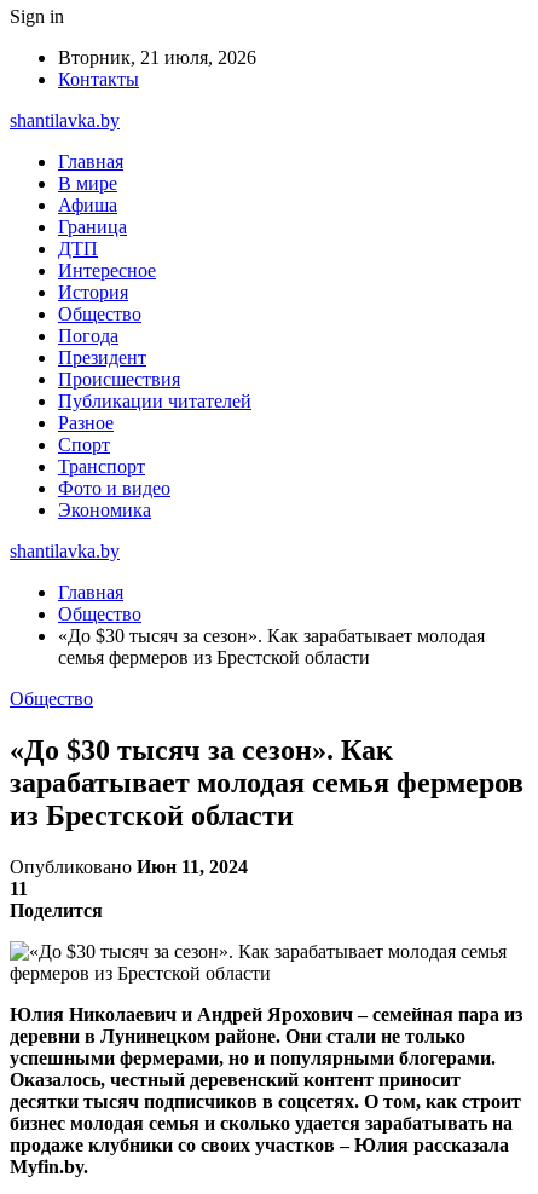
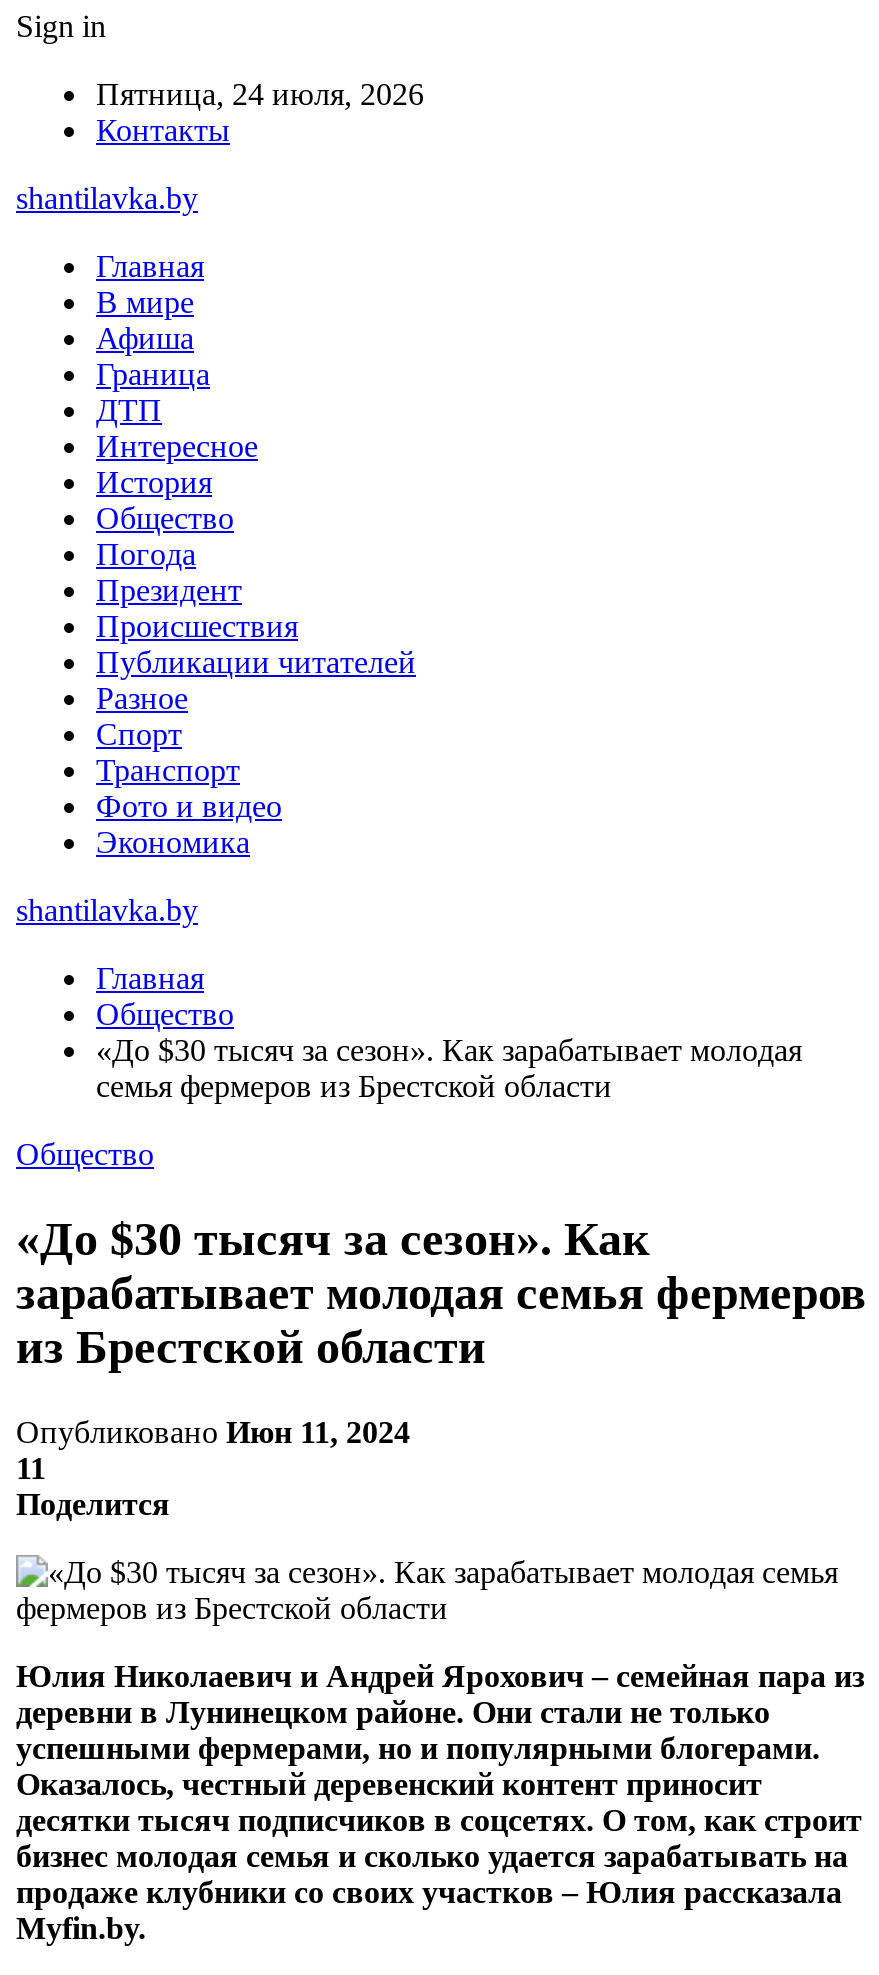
- Вторник, 21 июля, 2026
+ Пятница, 24 июля, 2026
